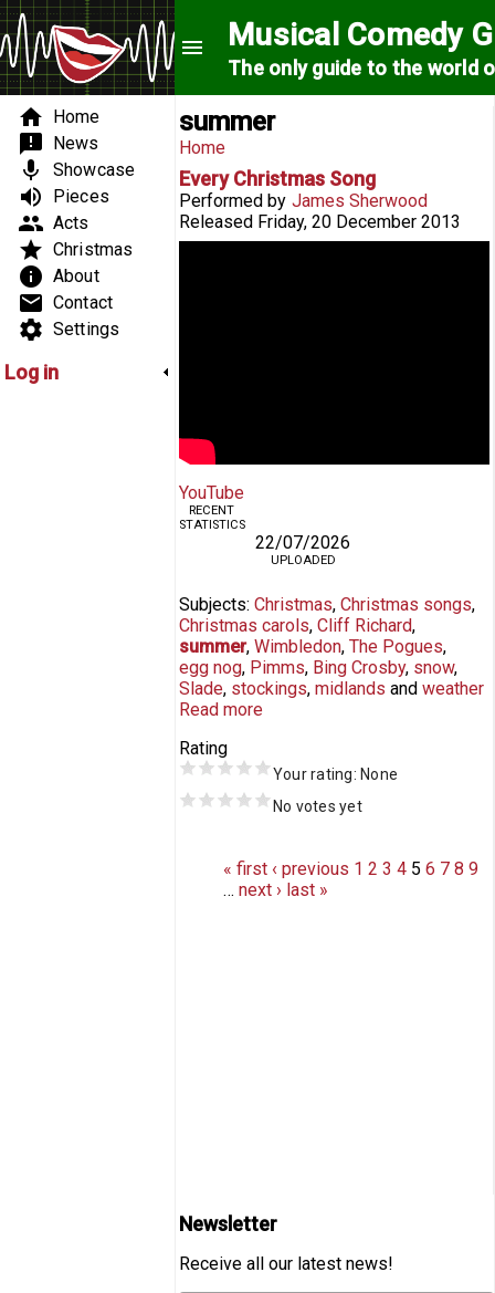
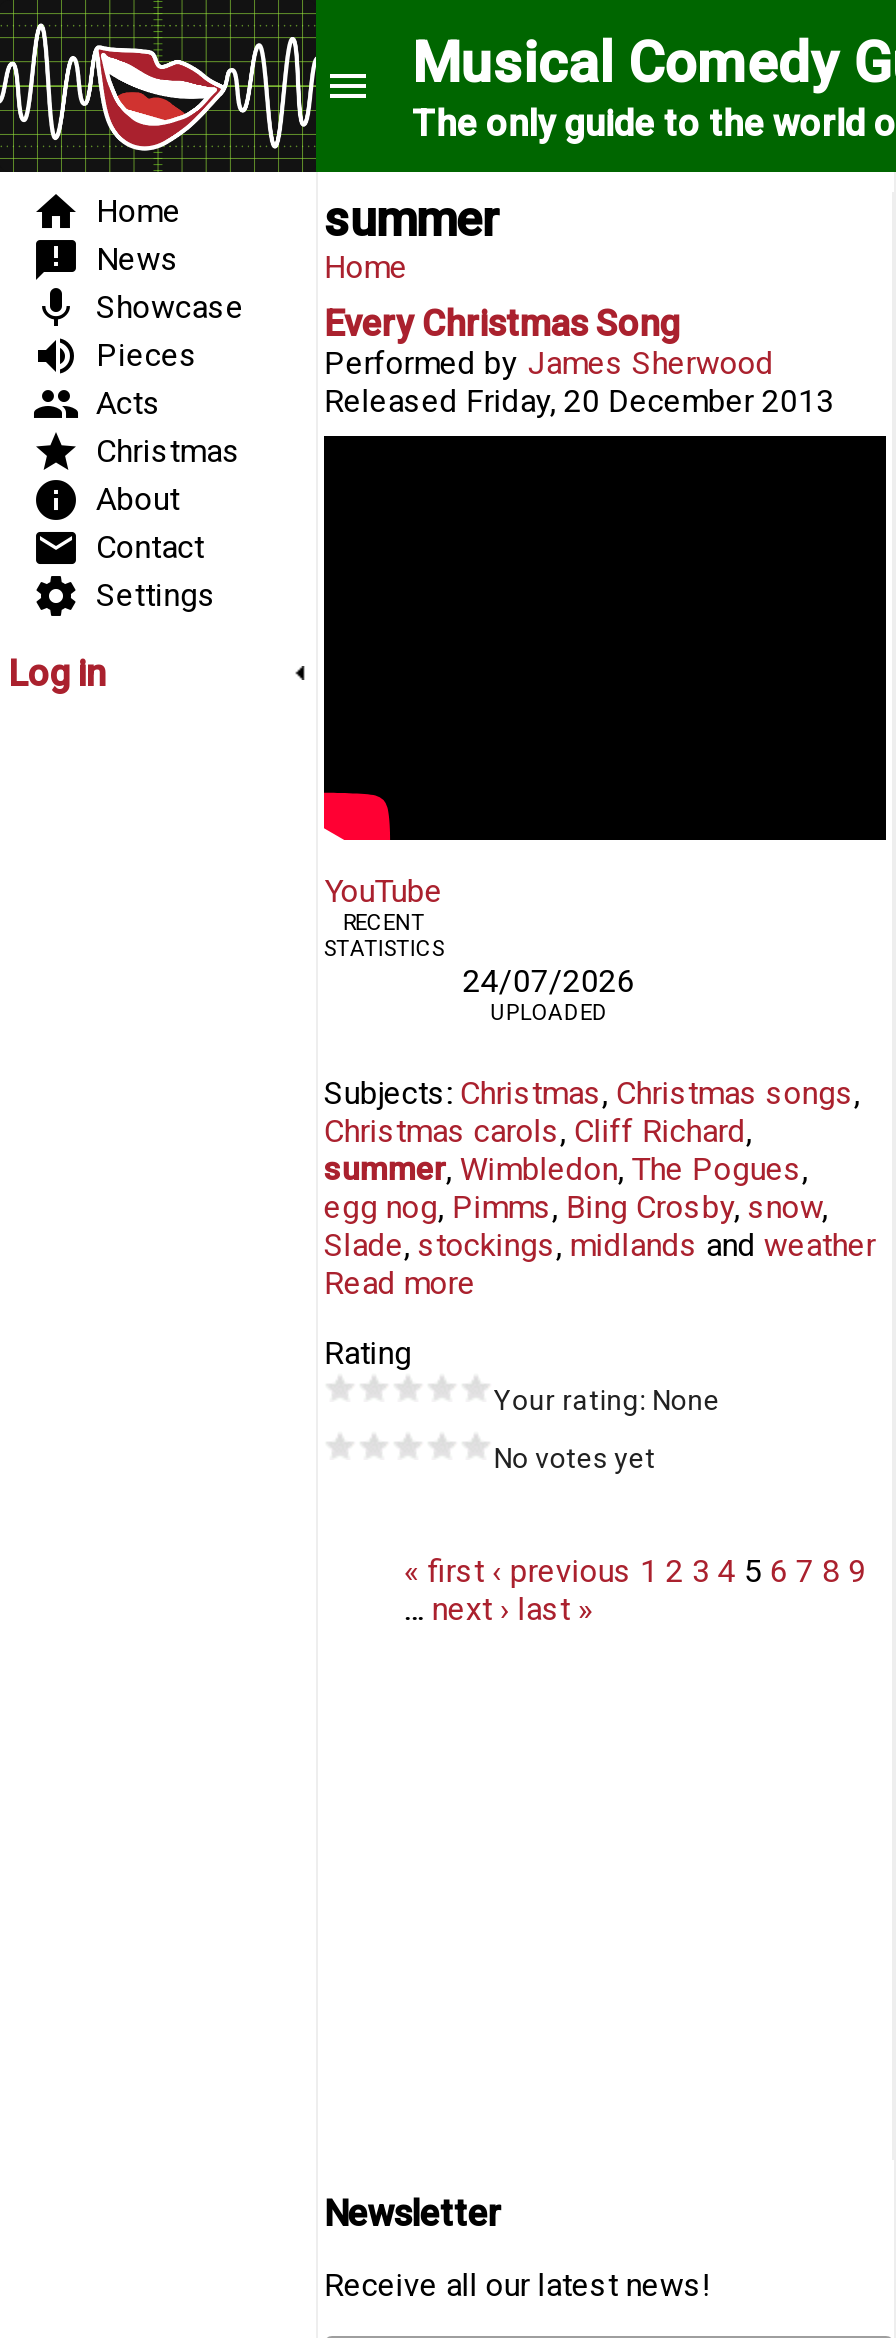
- 22/07/2026
+ 24/07/2026
